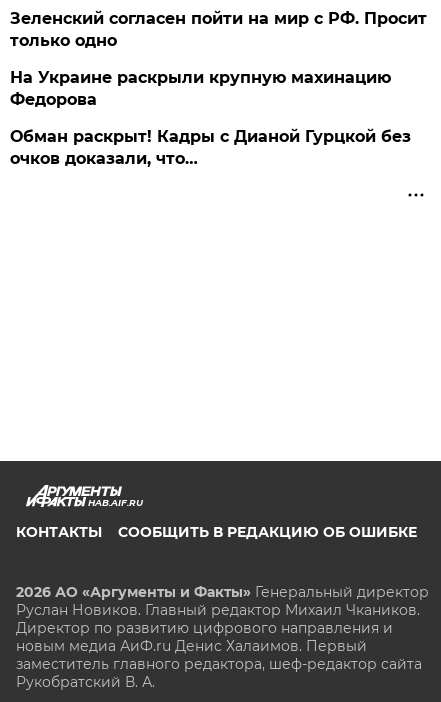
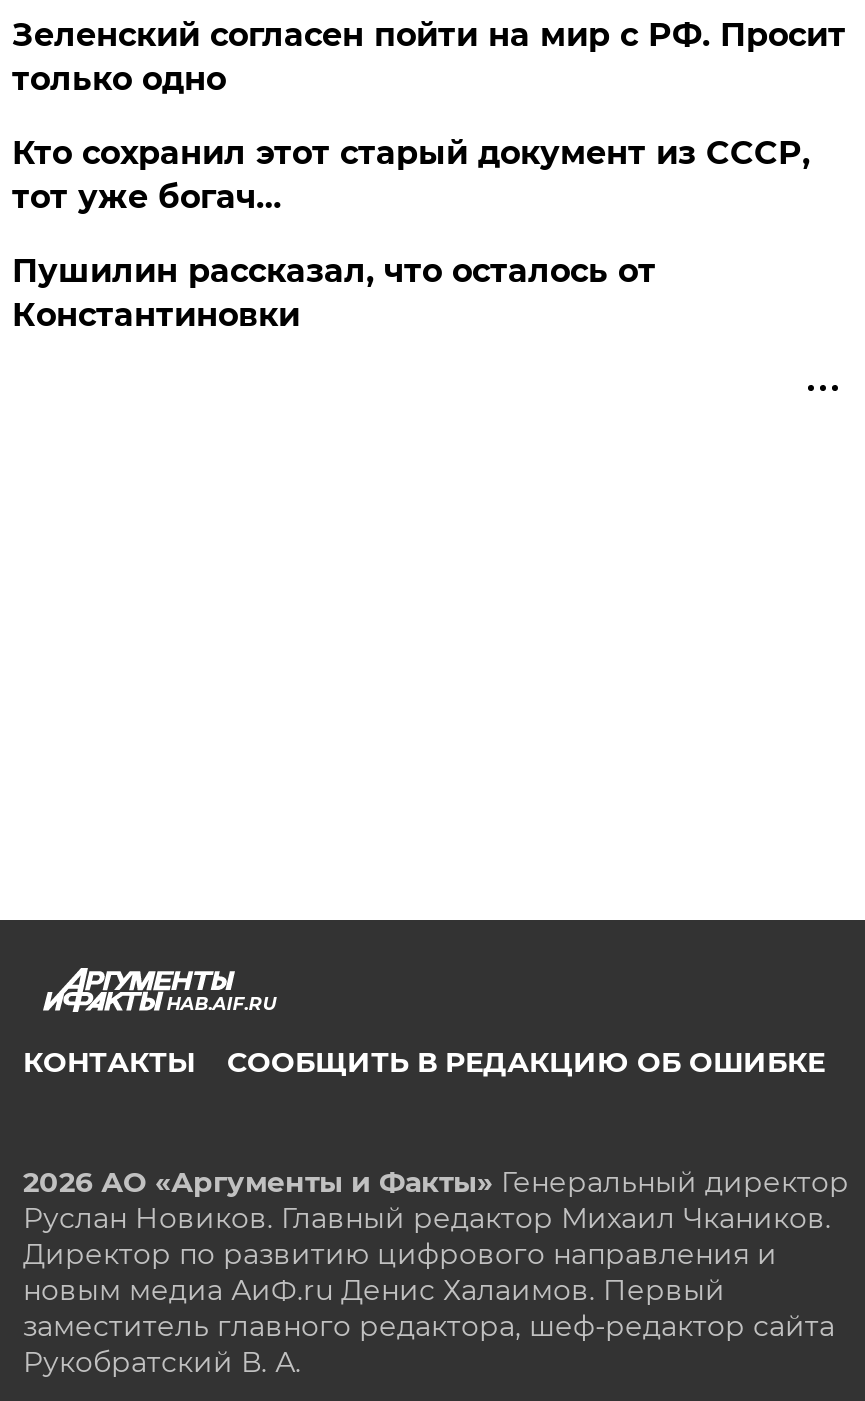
- На Украине раскрыли крупную махинацию
- Федорова
+ Кто сохранил этот старый документ из СССР,
+ тот уже богач…

- Обман раскрыт! Кадры с Дианой Гурцкой без
- очков доказали, что…
+ Пушилин рассказал, что осталось от
+ Константиновки
